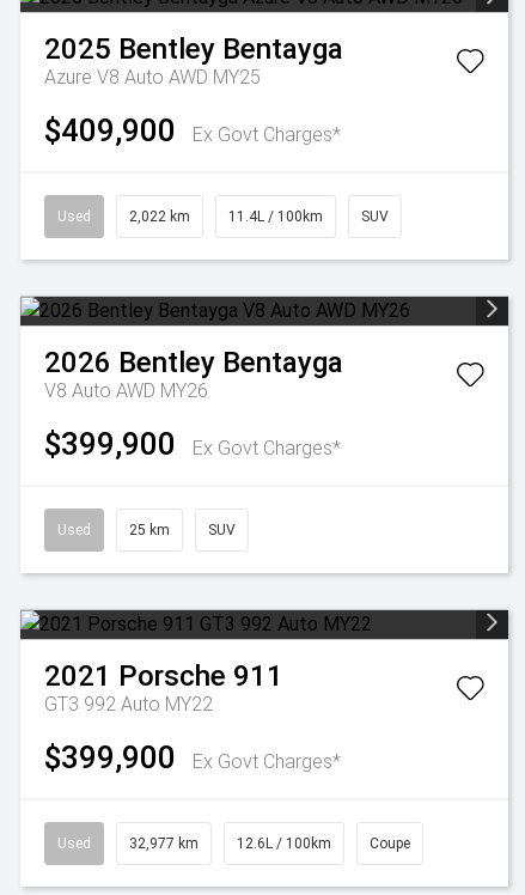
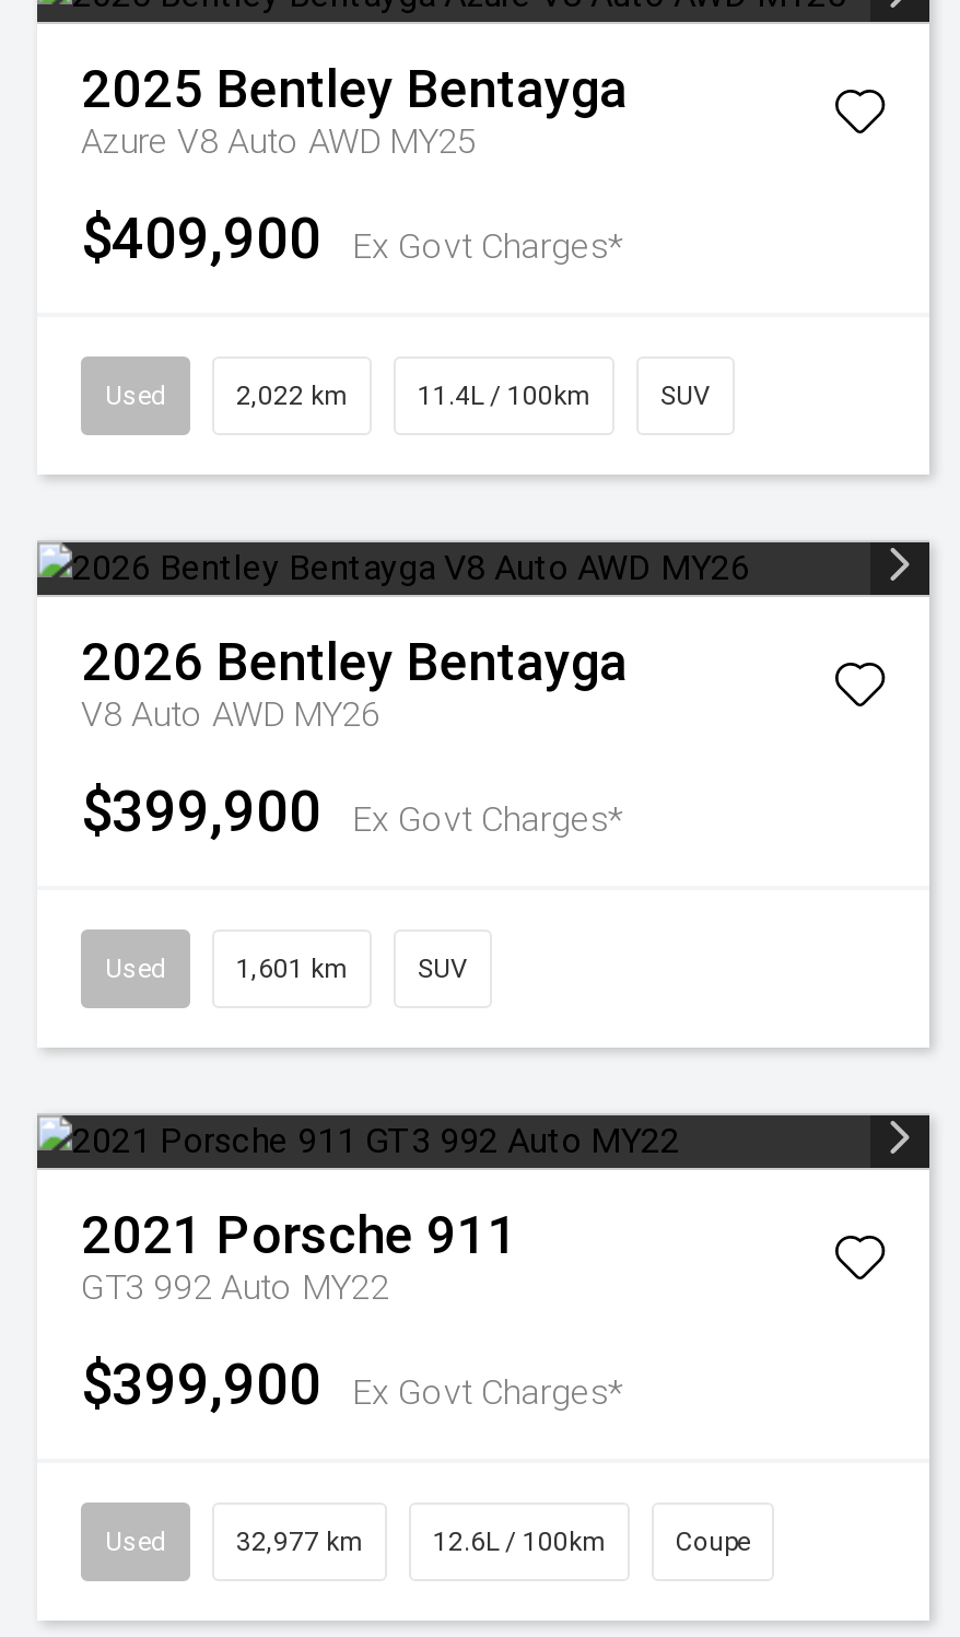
- 25 km
+ 1,601 km
